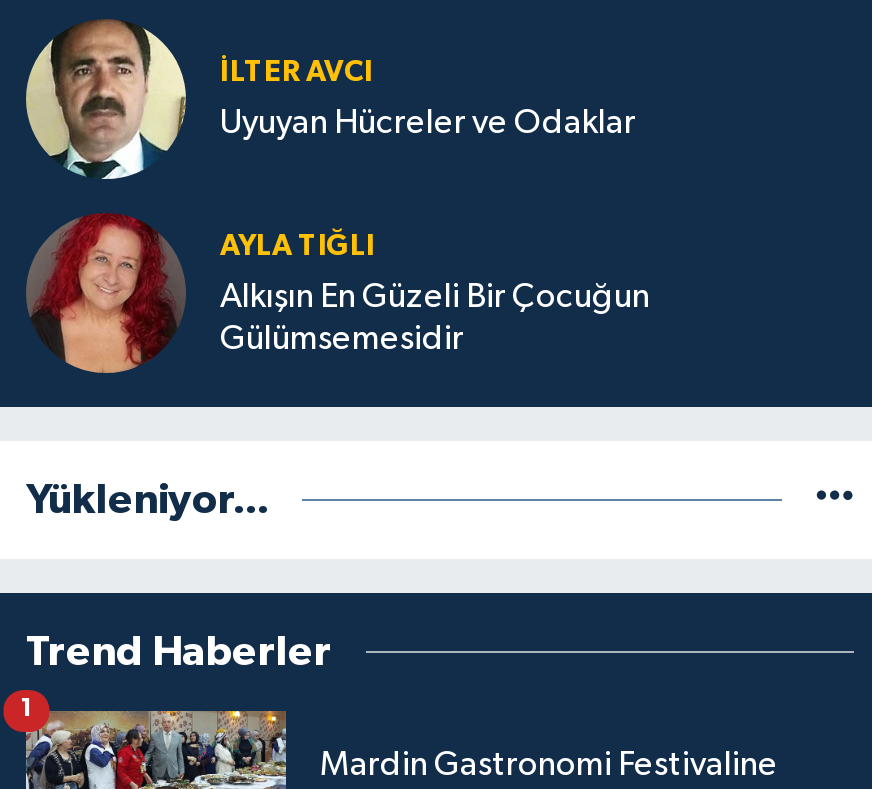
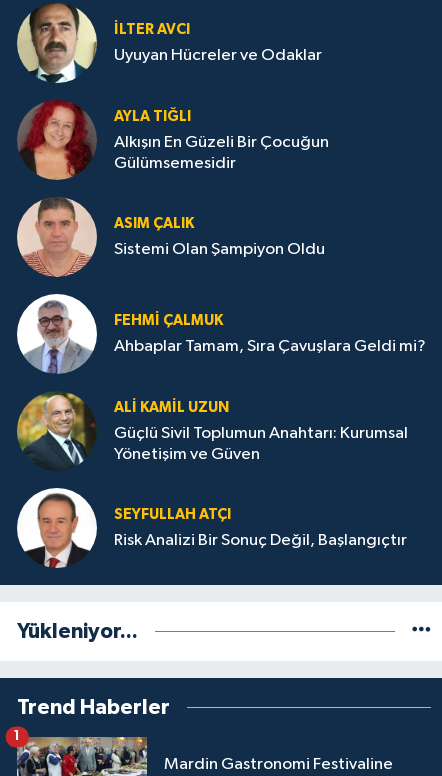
+ [image]
+ ASIM ÇALIK
+ Sistemi Olan Şampiyon Oldu

+ [image]
+ FEHMI ÇALMUK
+ Ahbaplar Tamam, Sıra Çavuşlara Geldi mi?

+ [image]
+ ALI KAMIL UZUN
+ Güçlü Sivil Toplumun Anahtarı: Kurumsal
+ Yönetişim ve Güven

+ [image]
+ SEYFULLAH ATÇI
+ Risk Analizi Bir Sonuç Değil, Başlangıçtır
